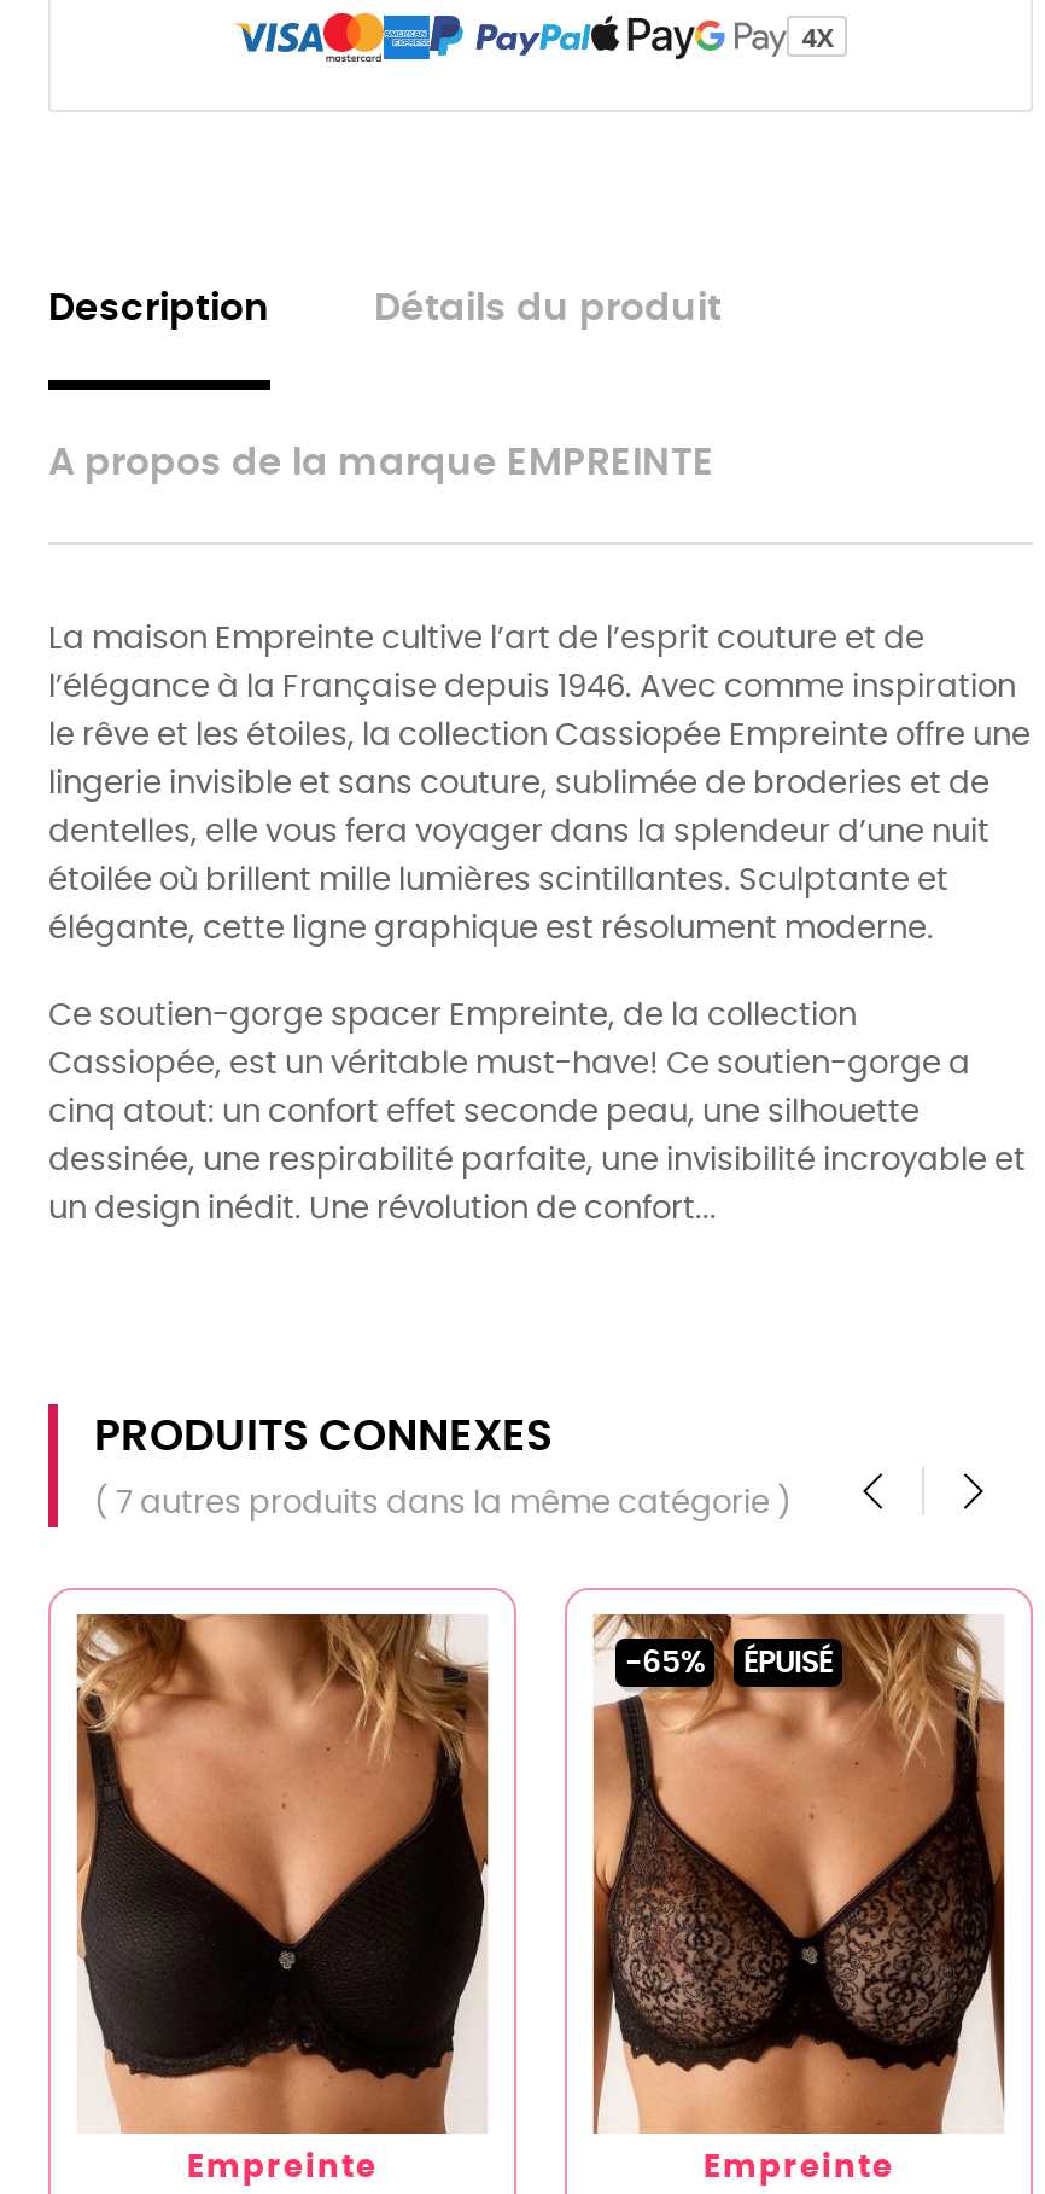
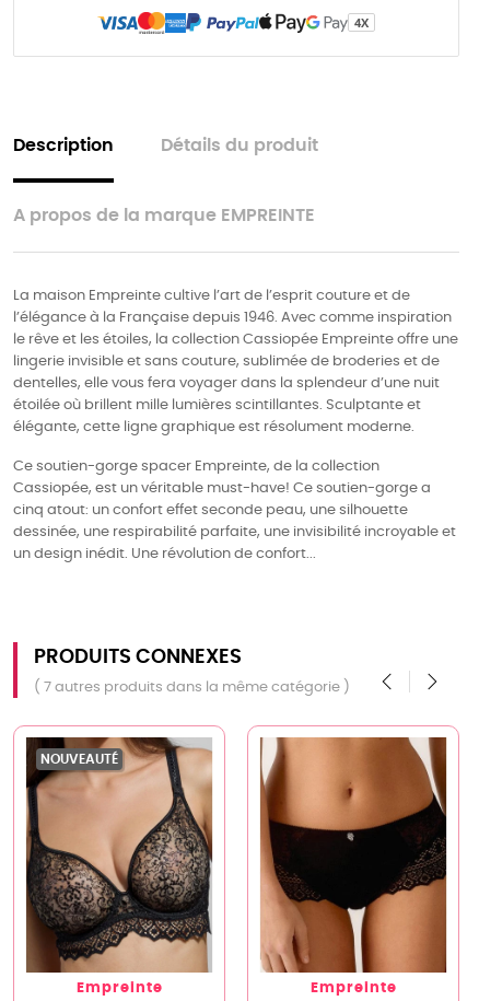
- [image]
+ [image]

+ NOUVEAUTÉ

- [image]
+ [image]

- -65%
- ÉPUISÉ
